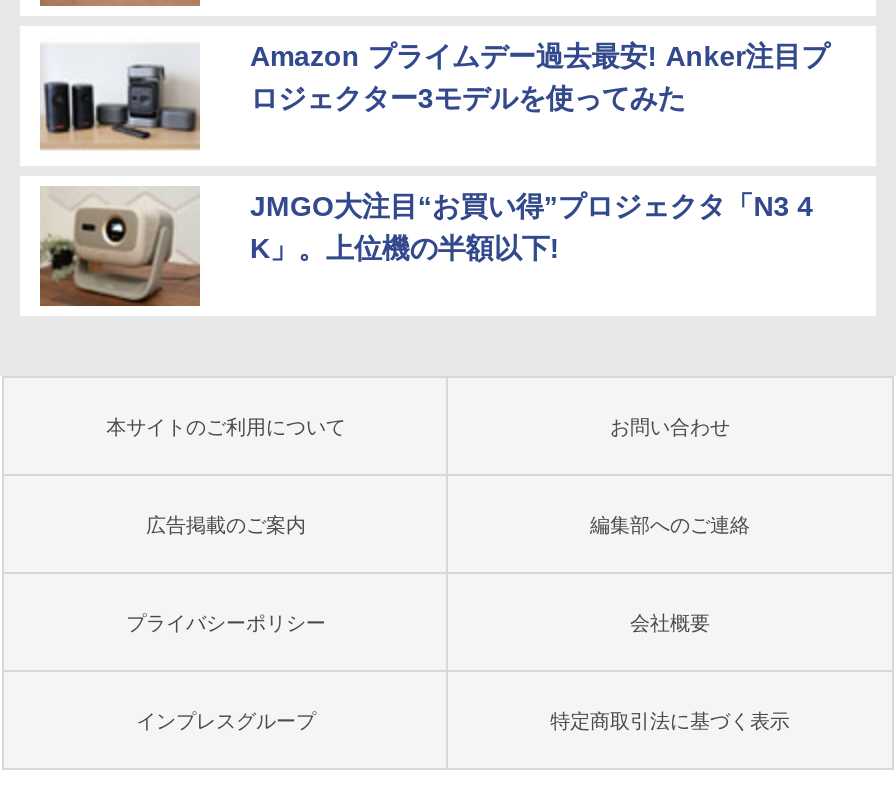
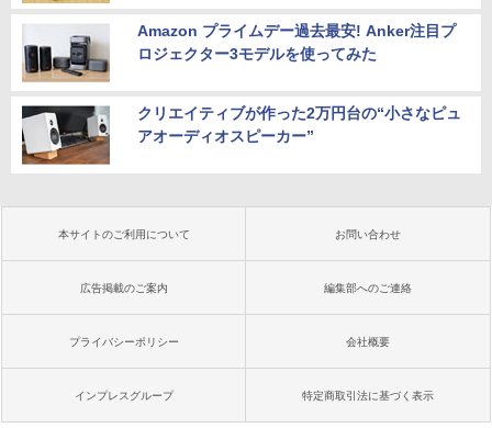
- [image]
- JMGO大注目“お買い得”プロジェクタ「N3 4
- K」。上位機の半額以下!
+ [image]
+ クリエイティブが作った2万円台の“小さなピュ
+ アオーディオスピーカー”
